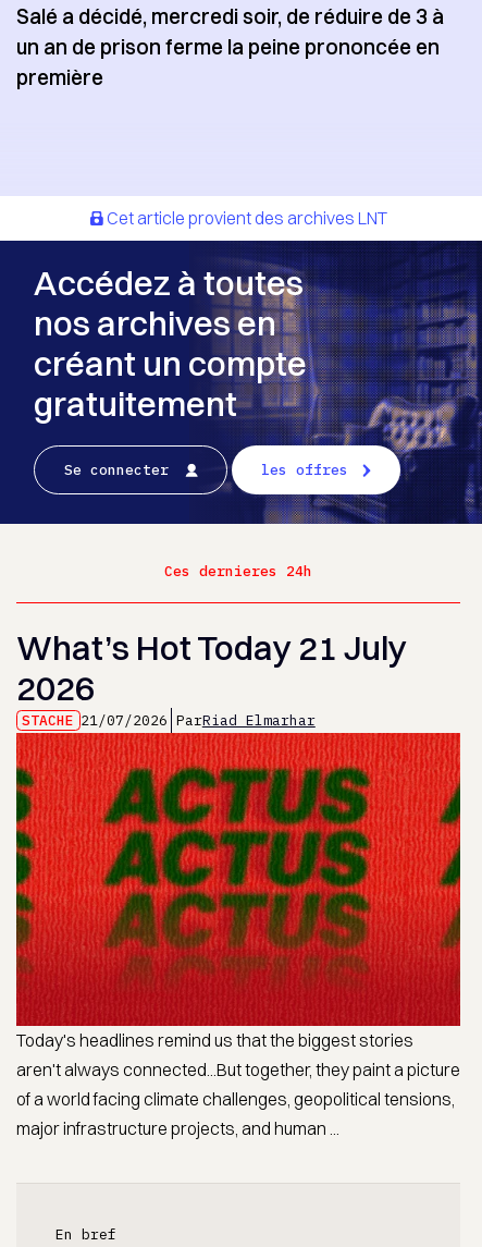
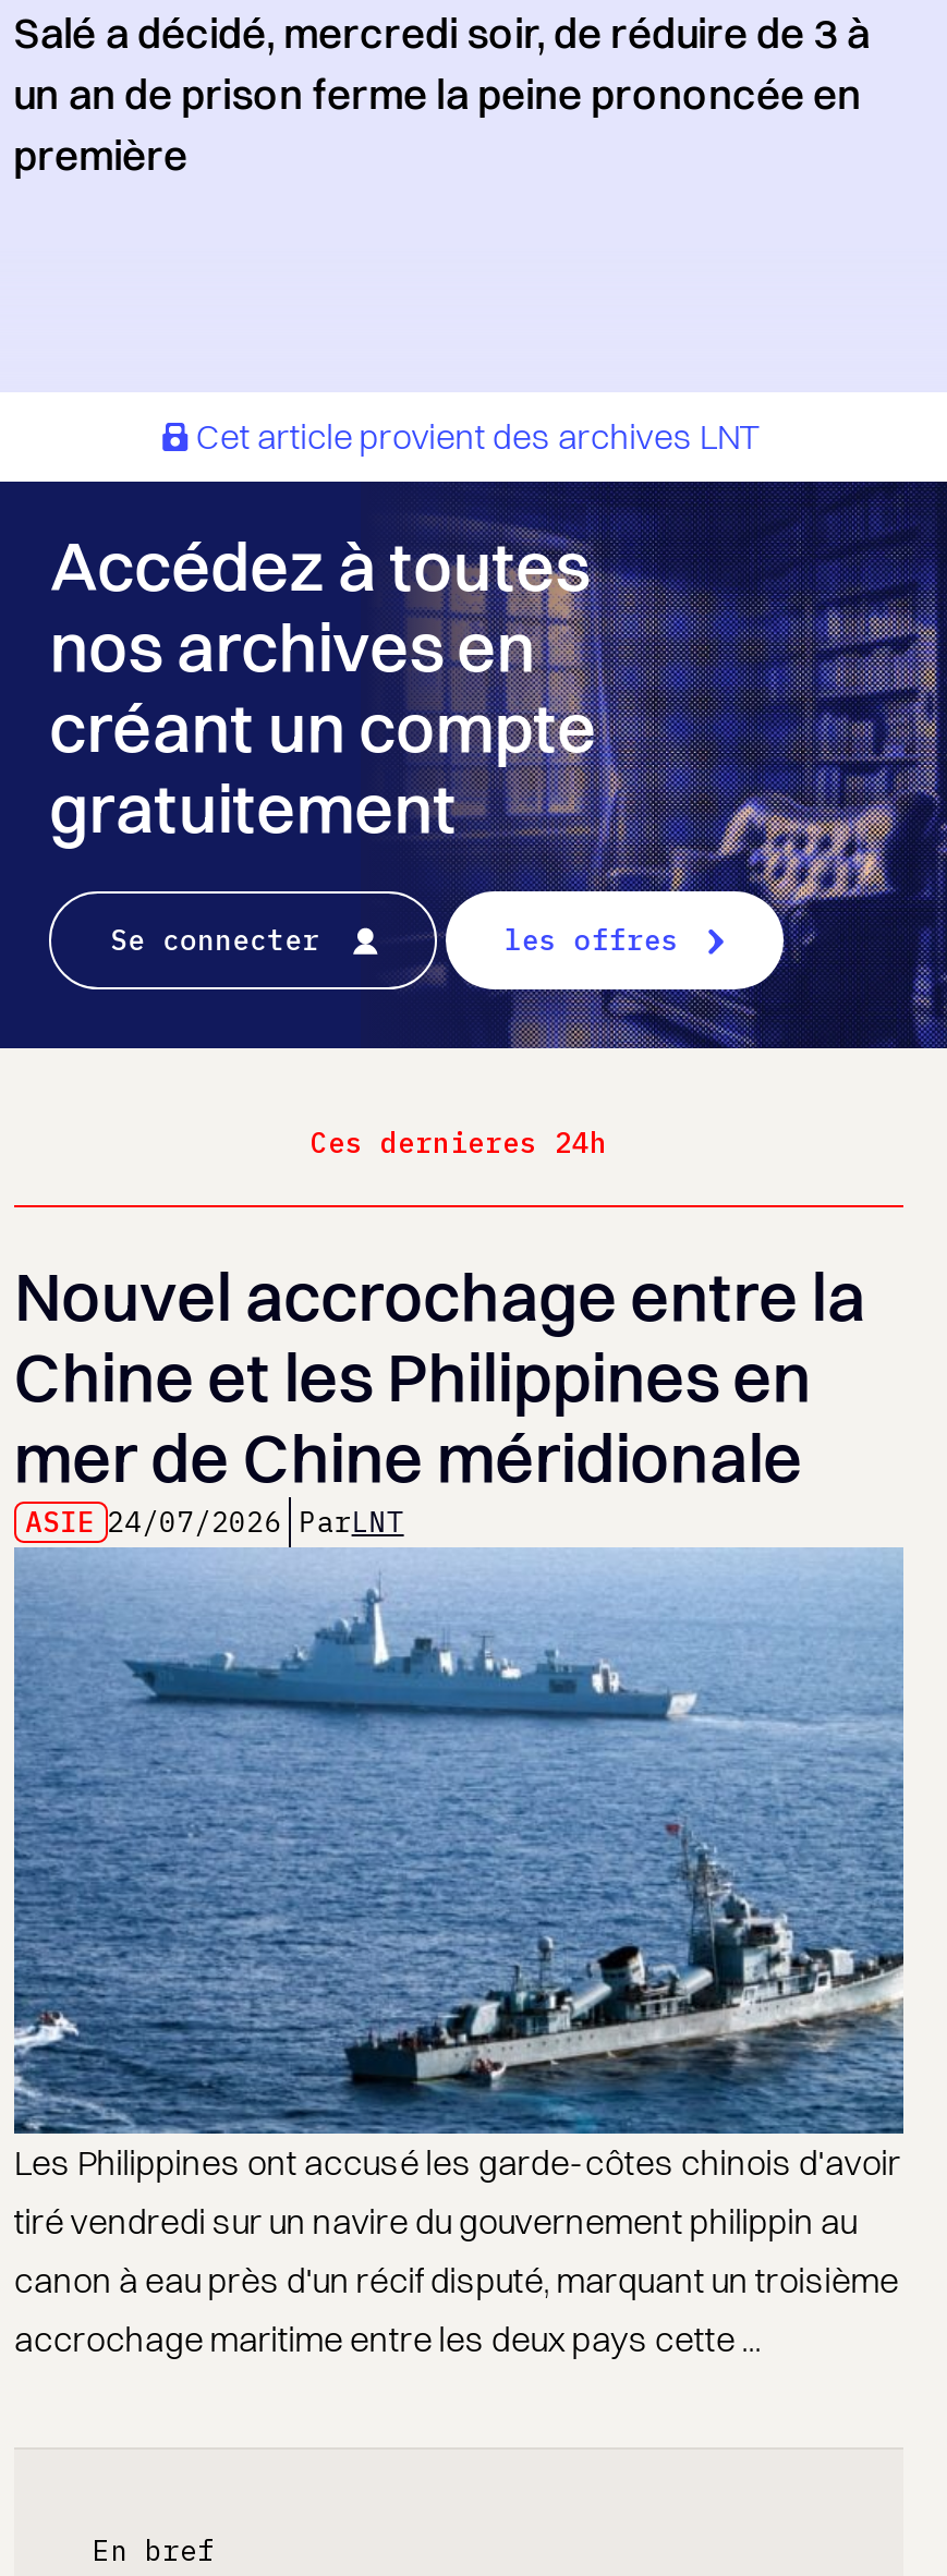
- What’s Hot Today 21 July
- 2026
- STACHE 21/07/2026 ParRiad Elmarhar
+ Nouvel accrochage entre la
+ Chine et les Philippines en
+ mer de Chine méridionale
+ ASIE 24/07/2026 ParLNT

- [image]
- Today's headlines remind us that the biggest stories
- aren't always connected...But together, they paint a picture
- of a world facing climate challenges, geopolitical tensions,
- major infrastructure projects, and human ...
+ [image]
+ Les Philippines ont accusé les garde-côtes chinois d'avoir
+ tiré vendredi sur un navire du gouvernement philippin au
+ canon à eau près d'un récif disputé, marquant un troisième
+ accrochage maritime entre les deux pays cette ...
